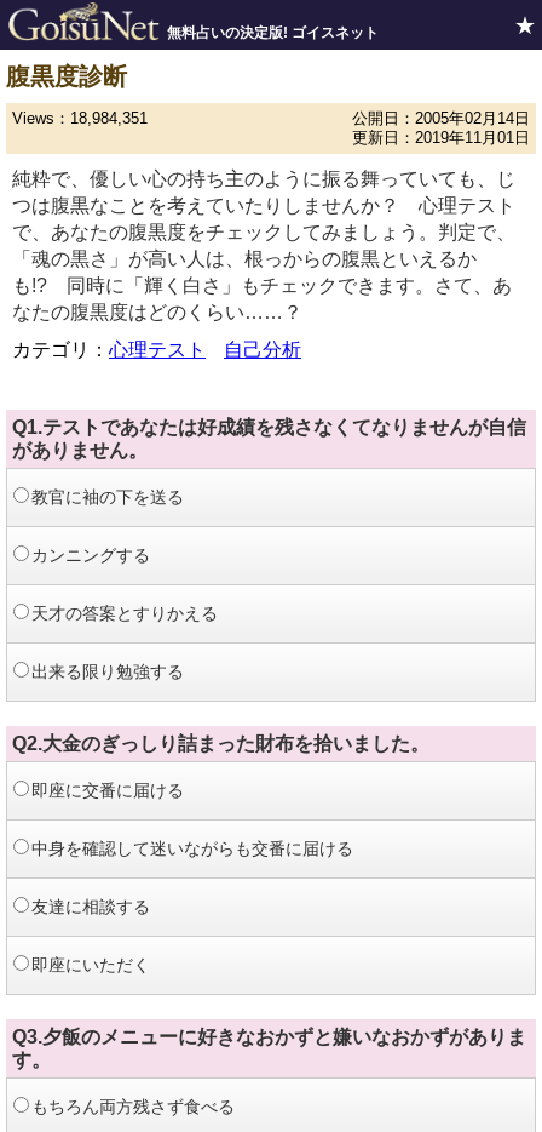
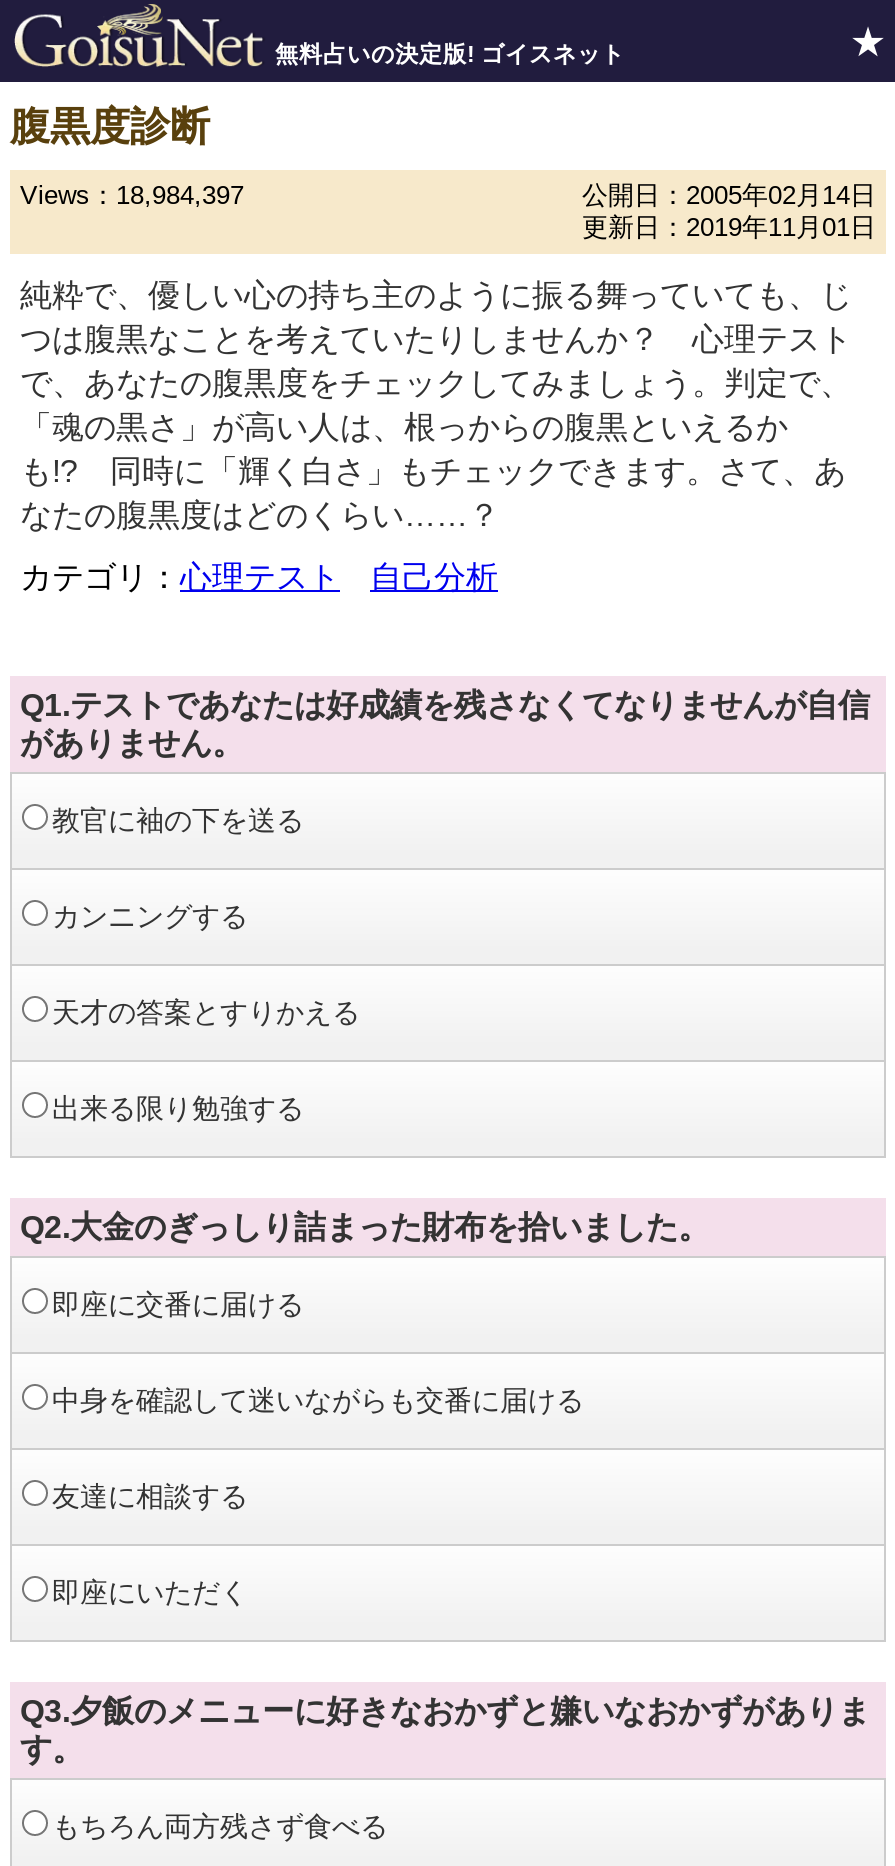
- Views：18,984,351
+ Views：18,984,397
